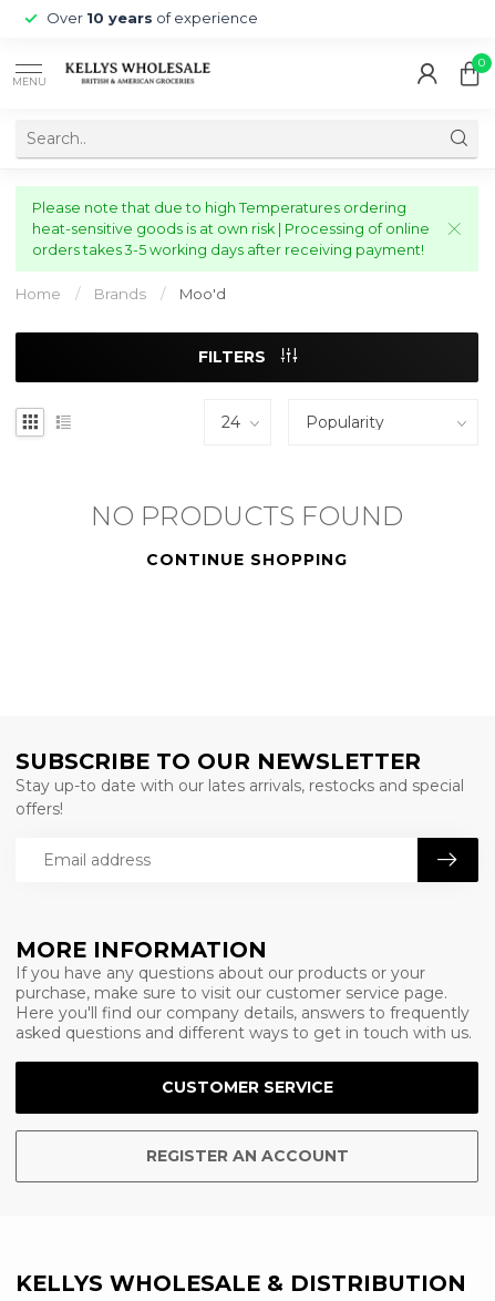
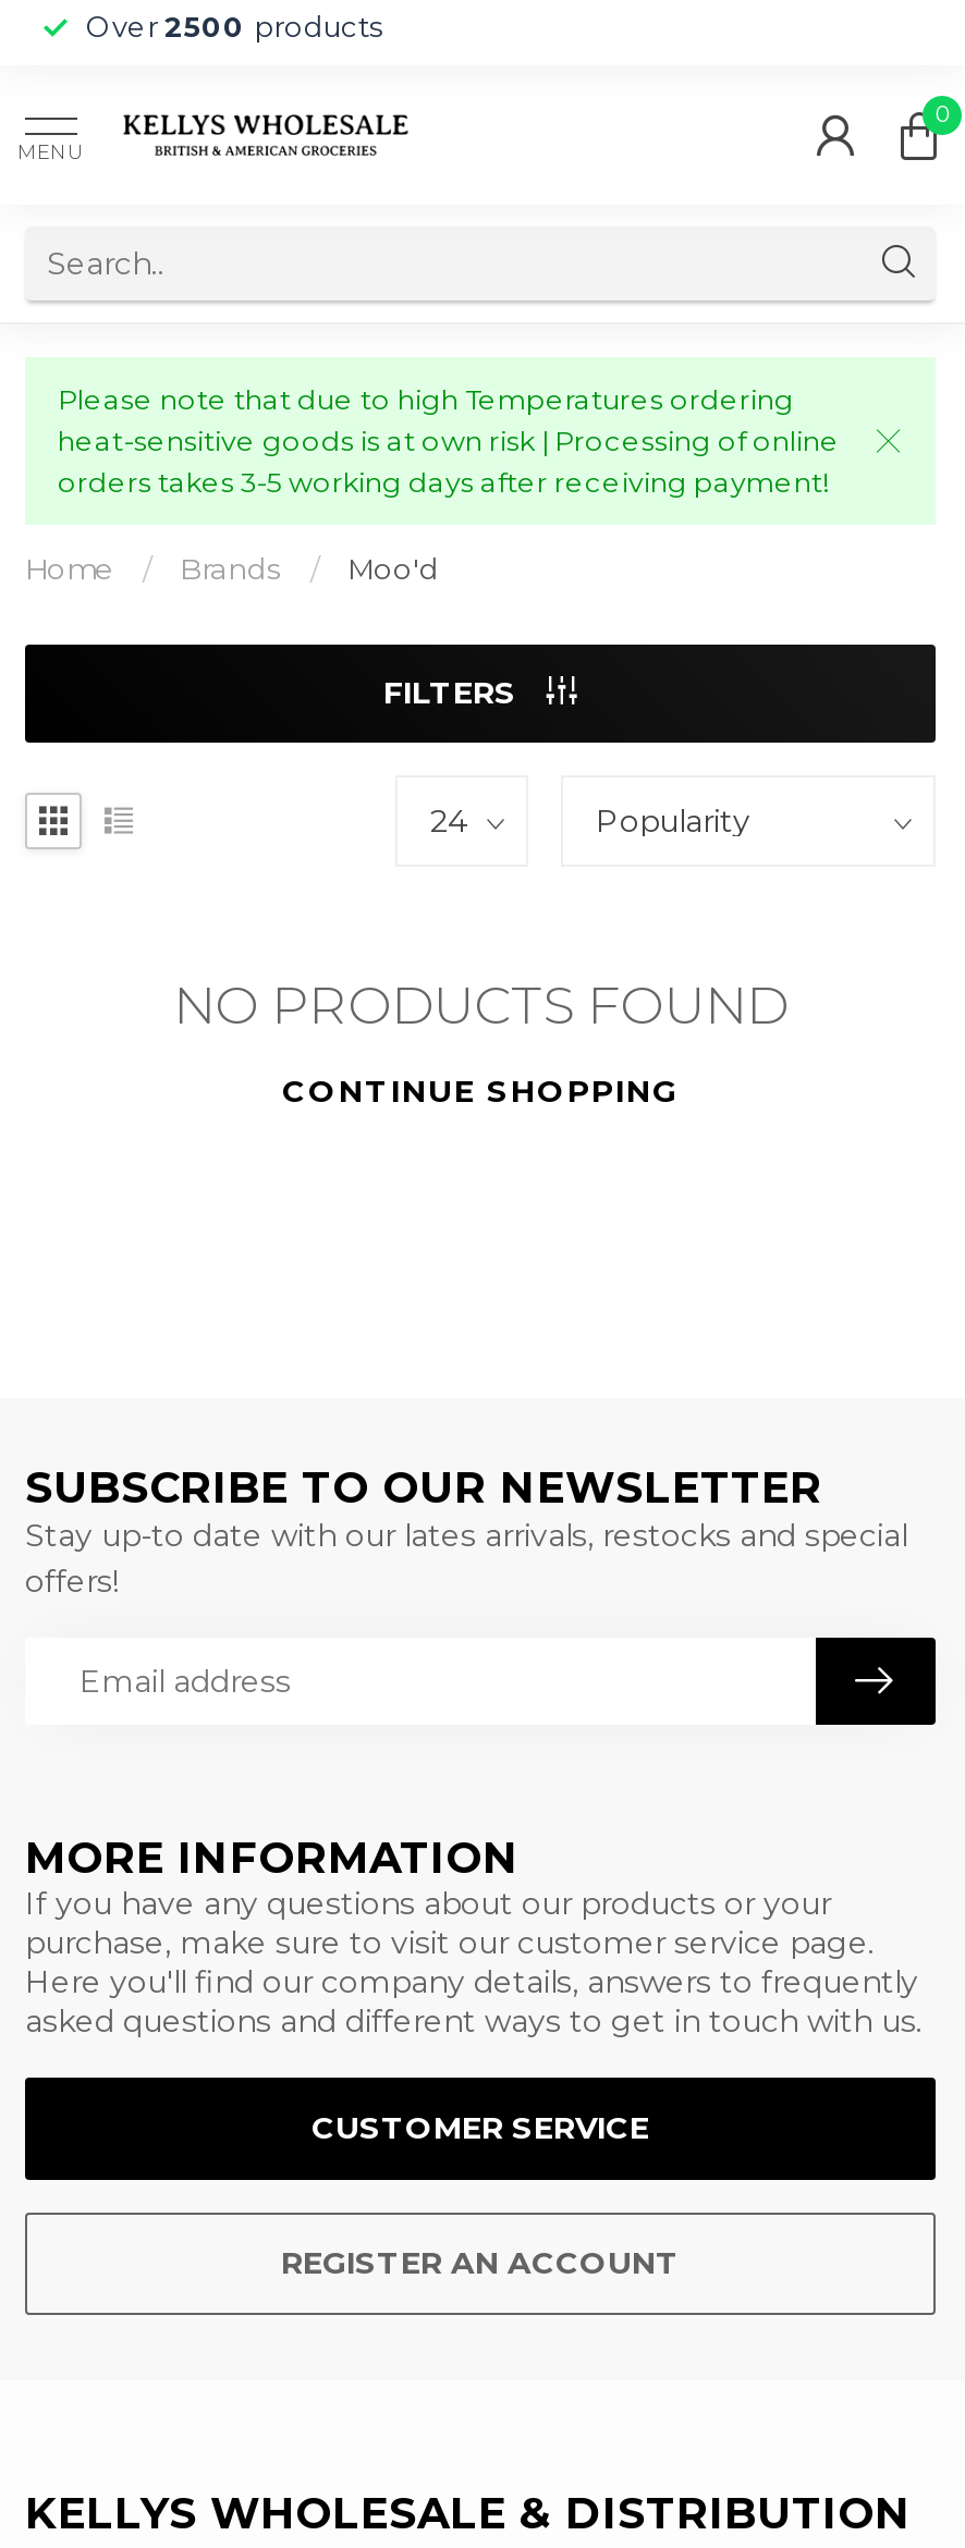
- Over 10 years of experience
+ Over 2500 products
